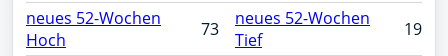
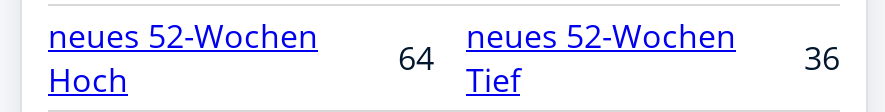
- 73
+ 64

- 19
+ 36
